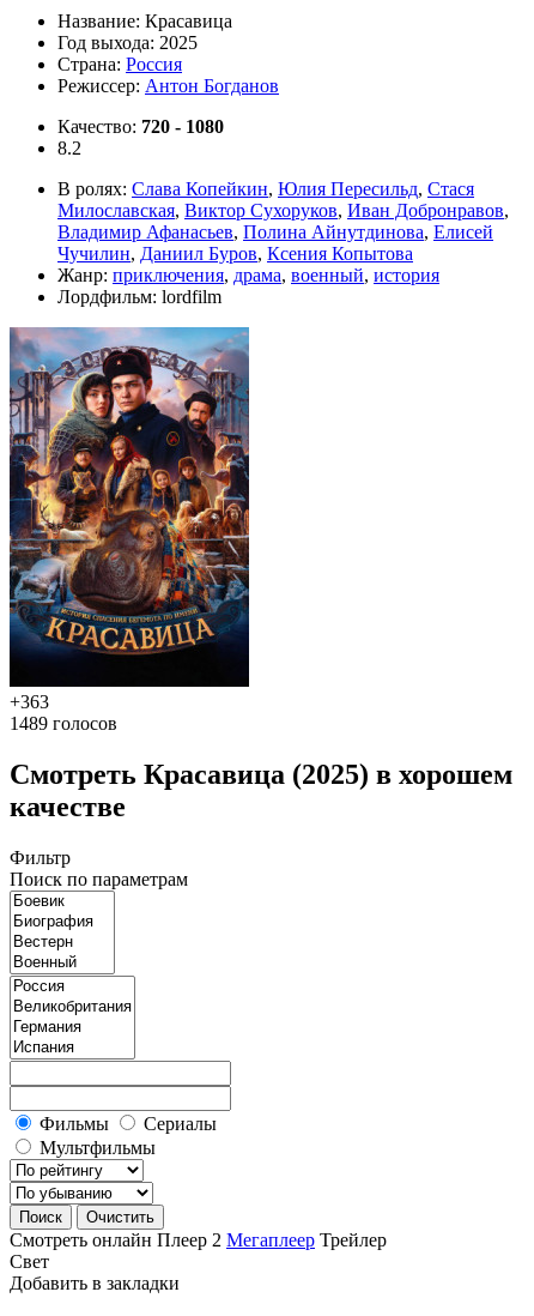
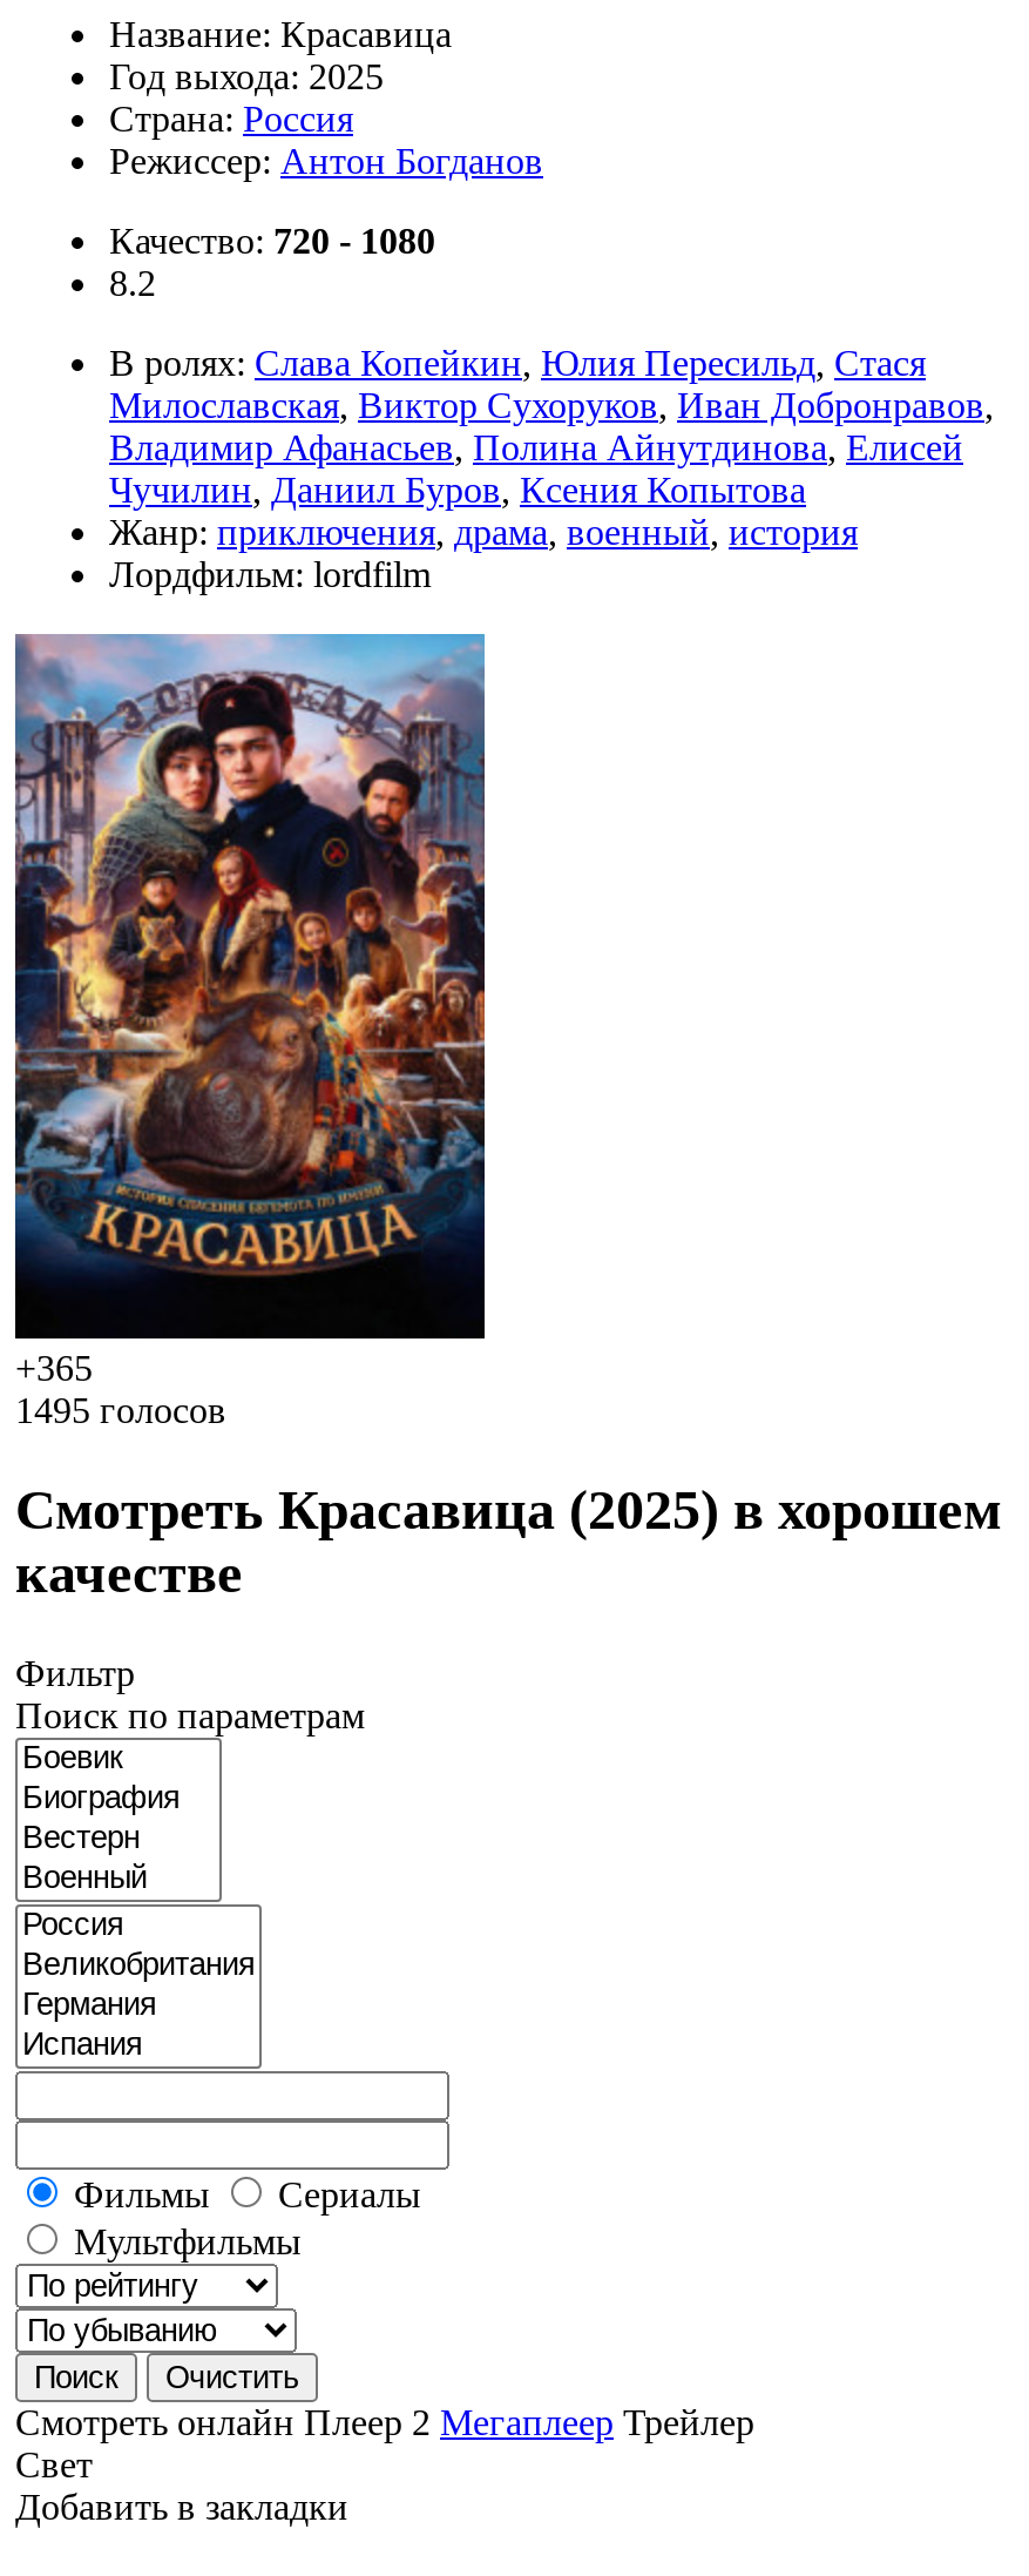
- +363
+ +365

- 1489 голосов
+ 1495 голосов
